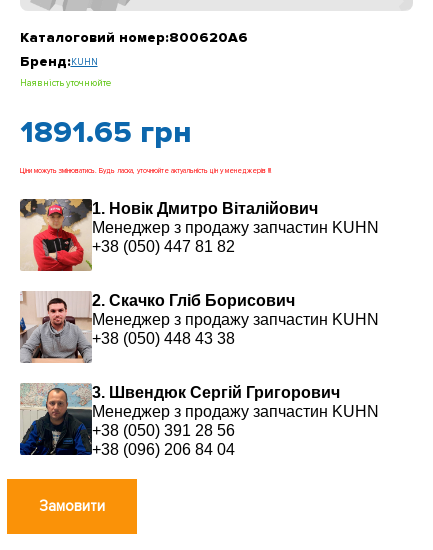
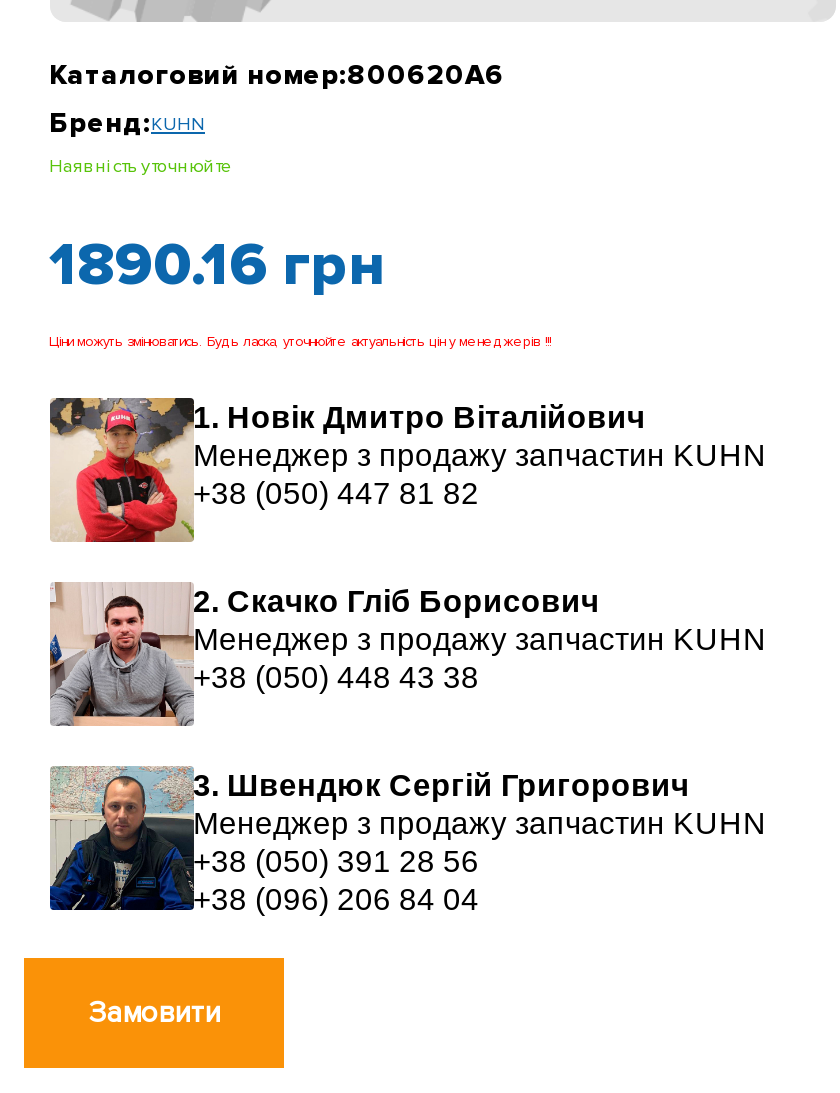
- 1891.65 грн
+ 1890.16 грн
